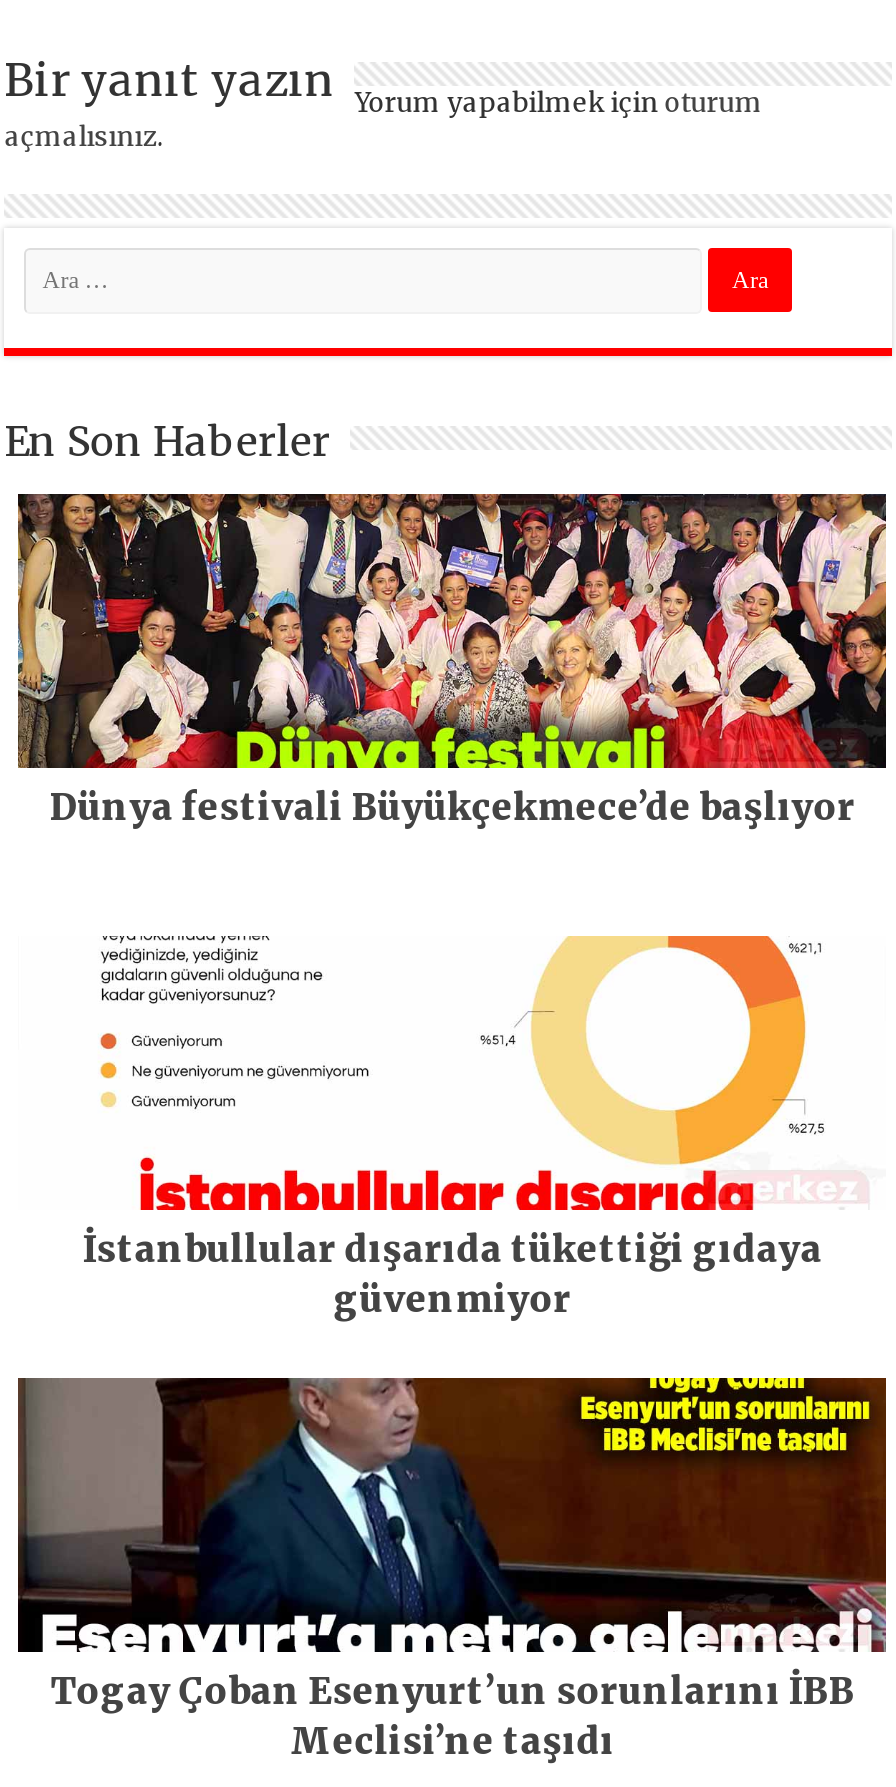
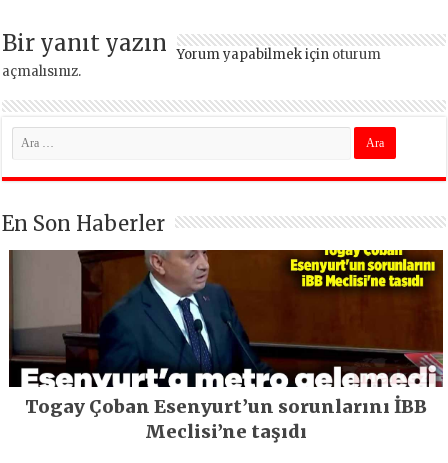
- [image]
- Dünya festivali Büyükçekmece’de başlıyor

- [image]
- İstanbullular dışarıda tükettiği gıdaya
- güvenmiyor
